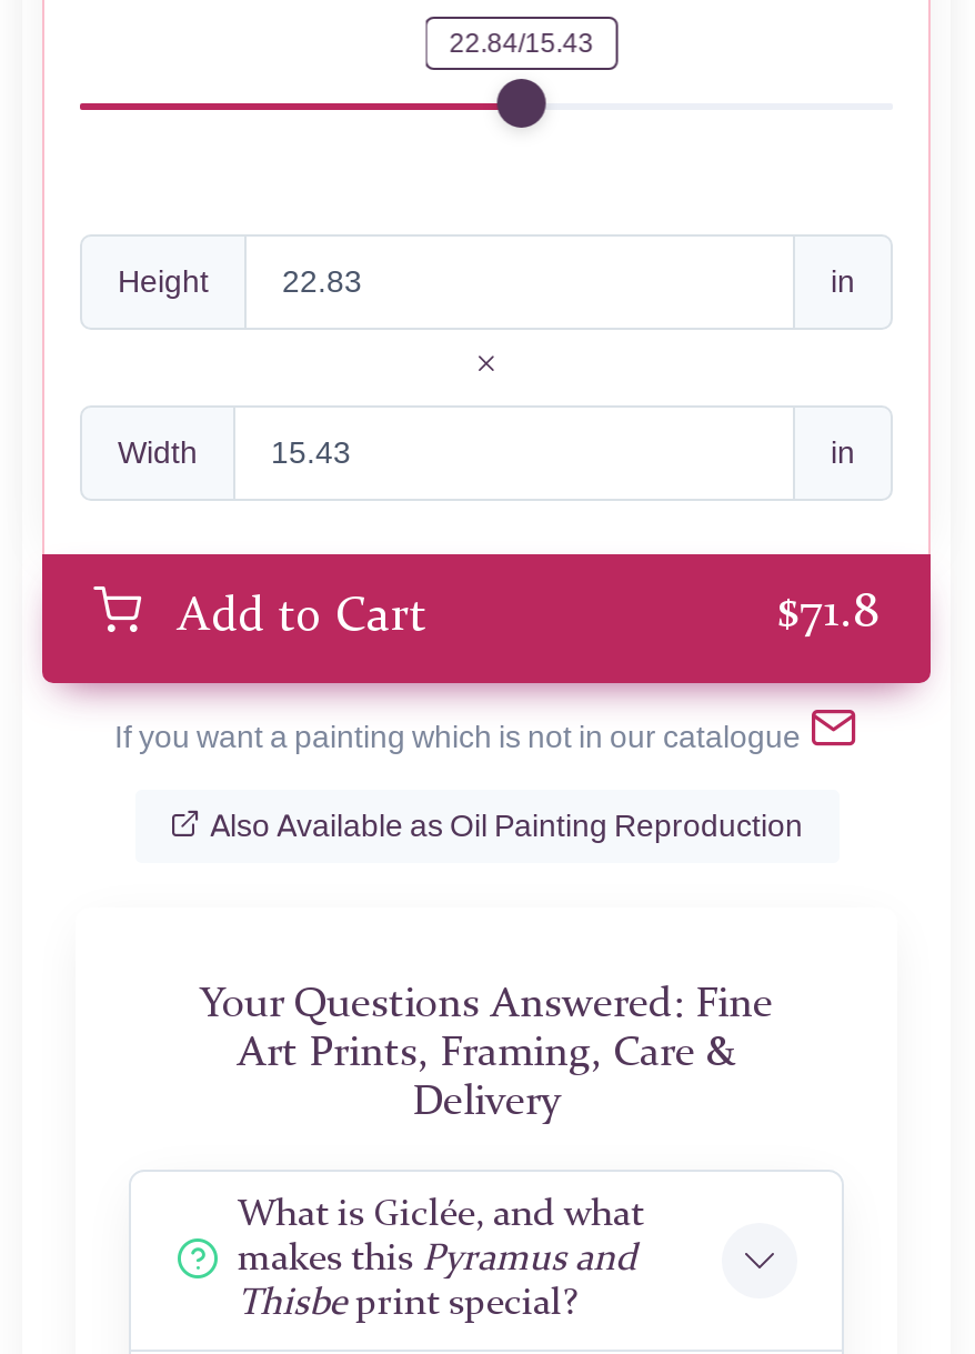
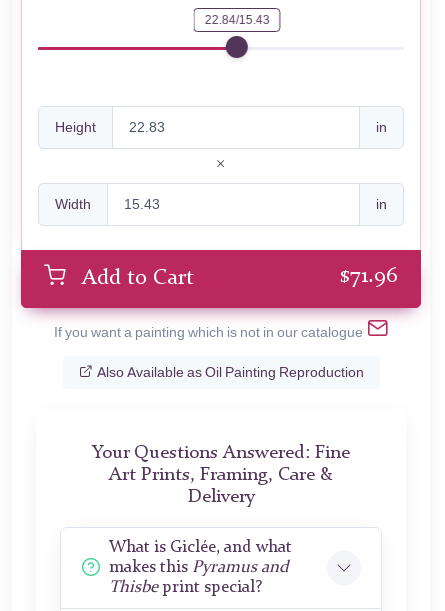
- $71.8
+ $71.96
